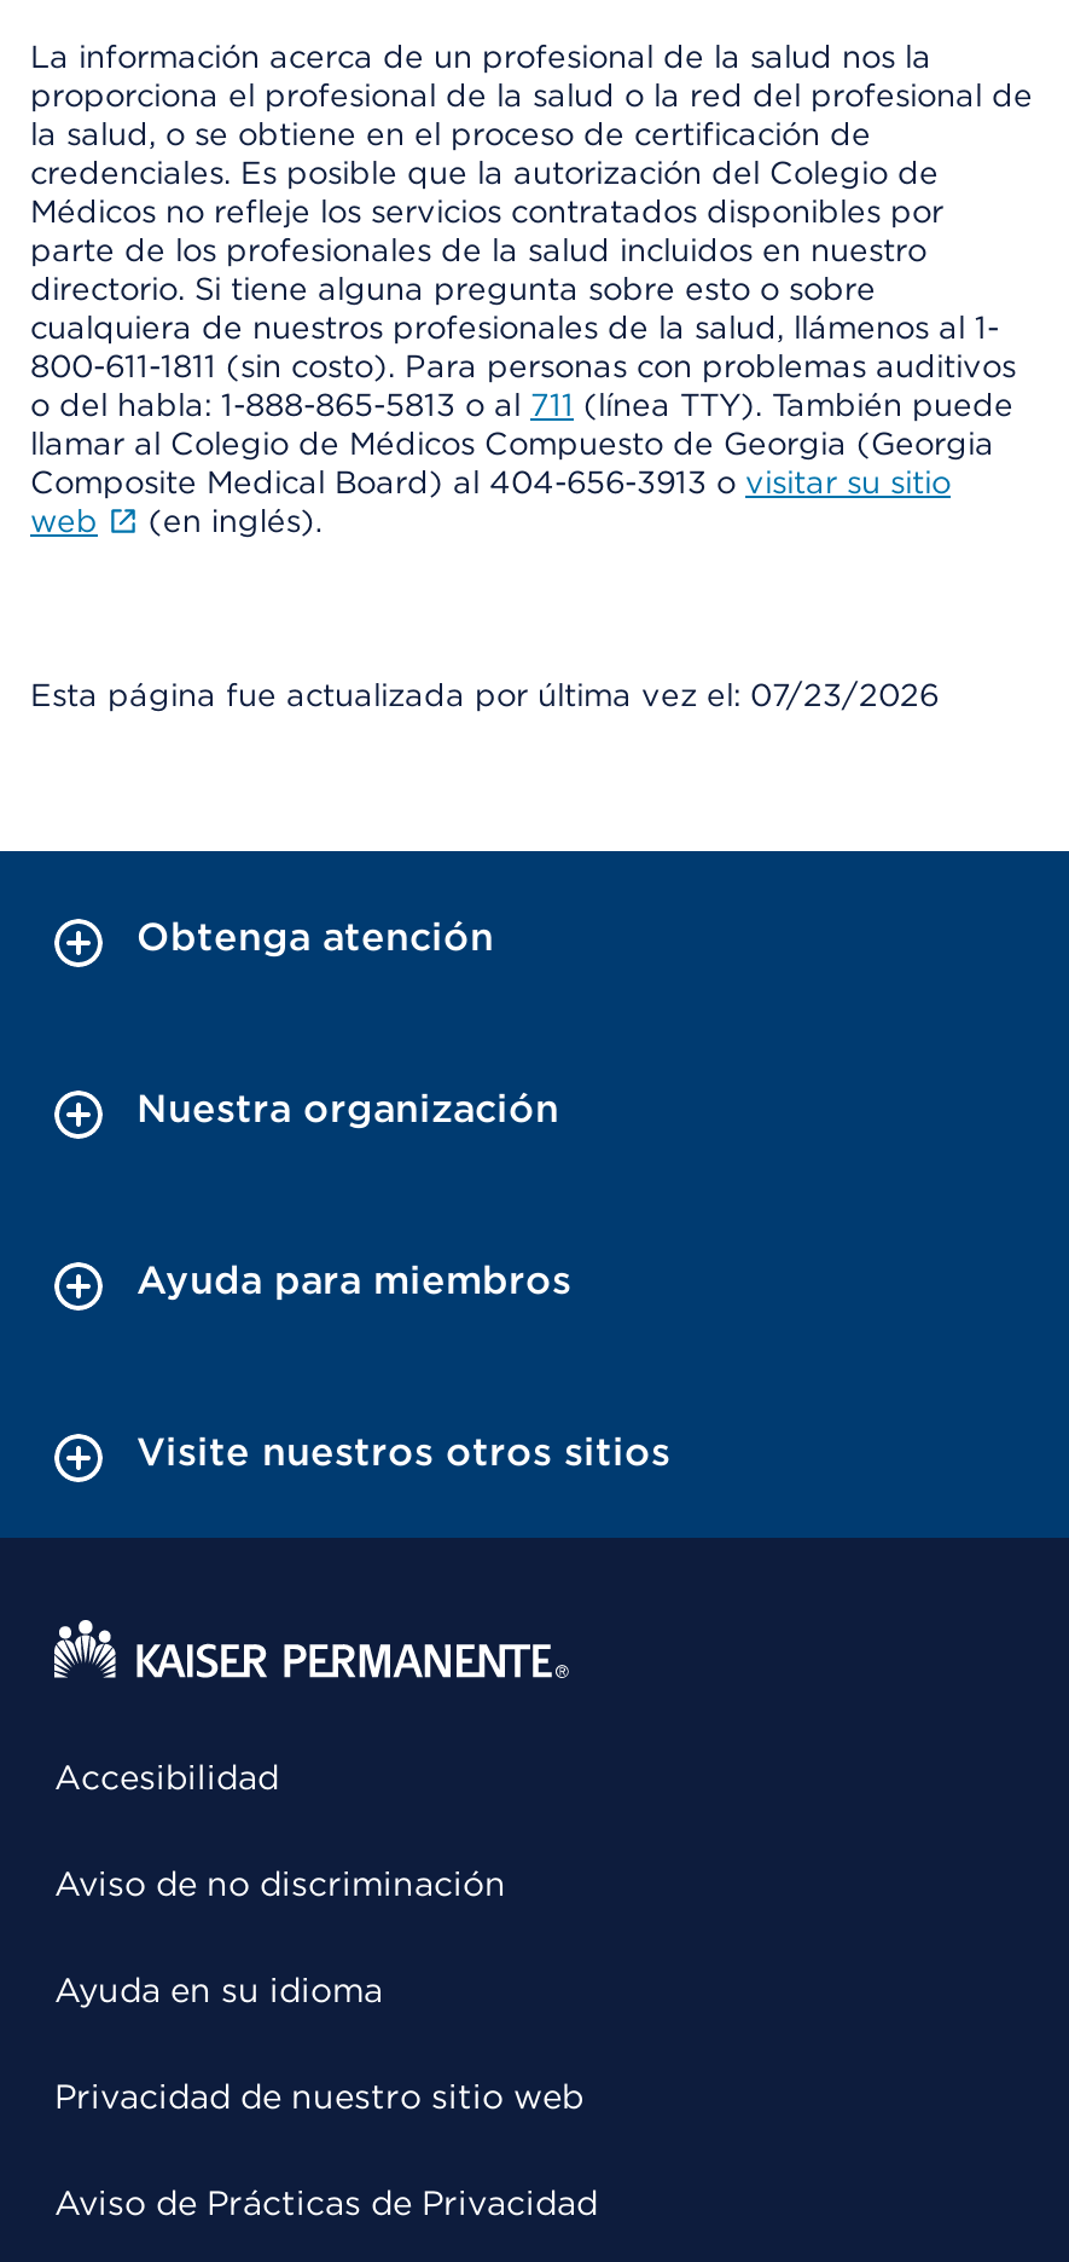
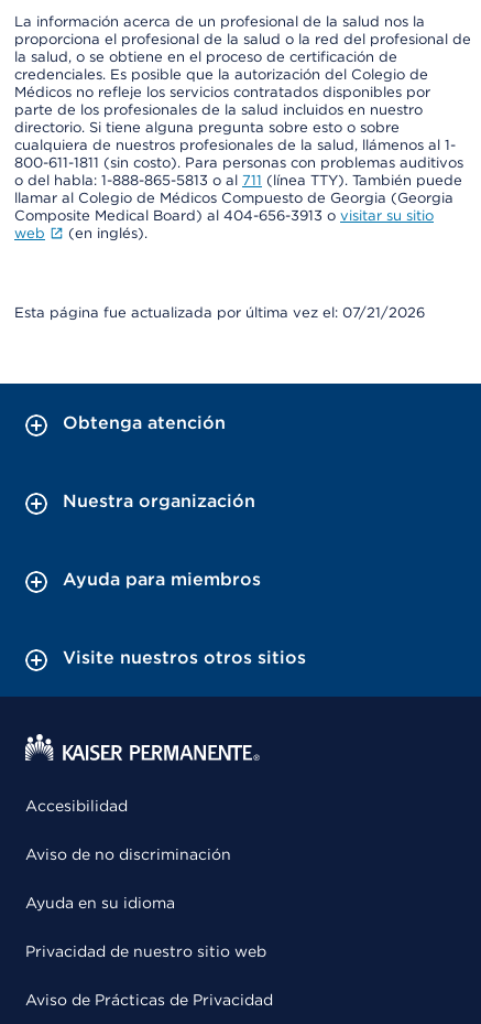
- Esta página fue actualizada por última vez el: 07/23/2026
+ Esta página fue actualizada por última vez el: 07/21/2026
